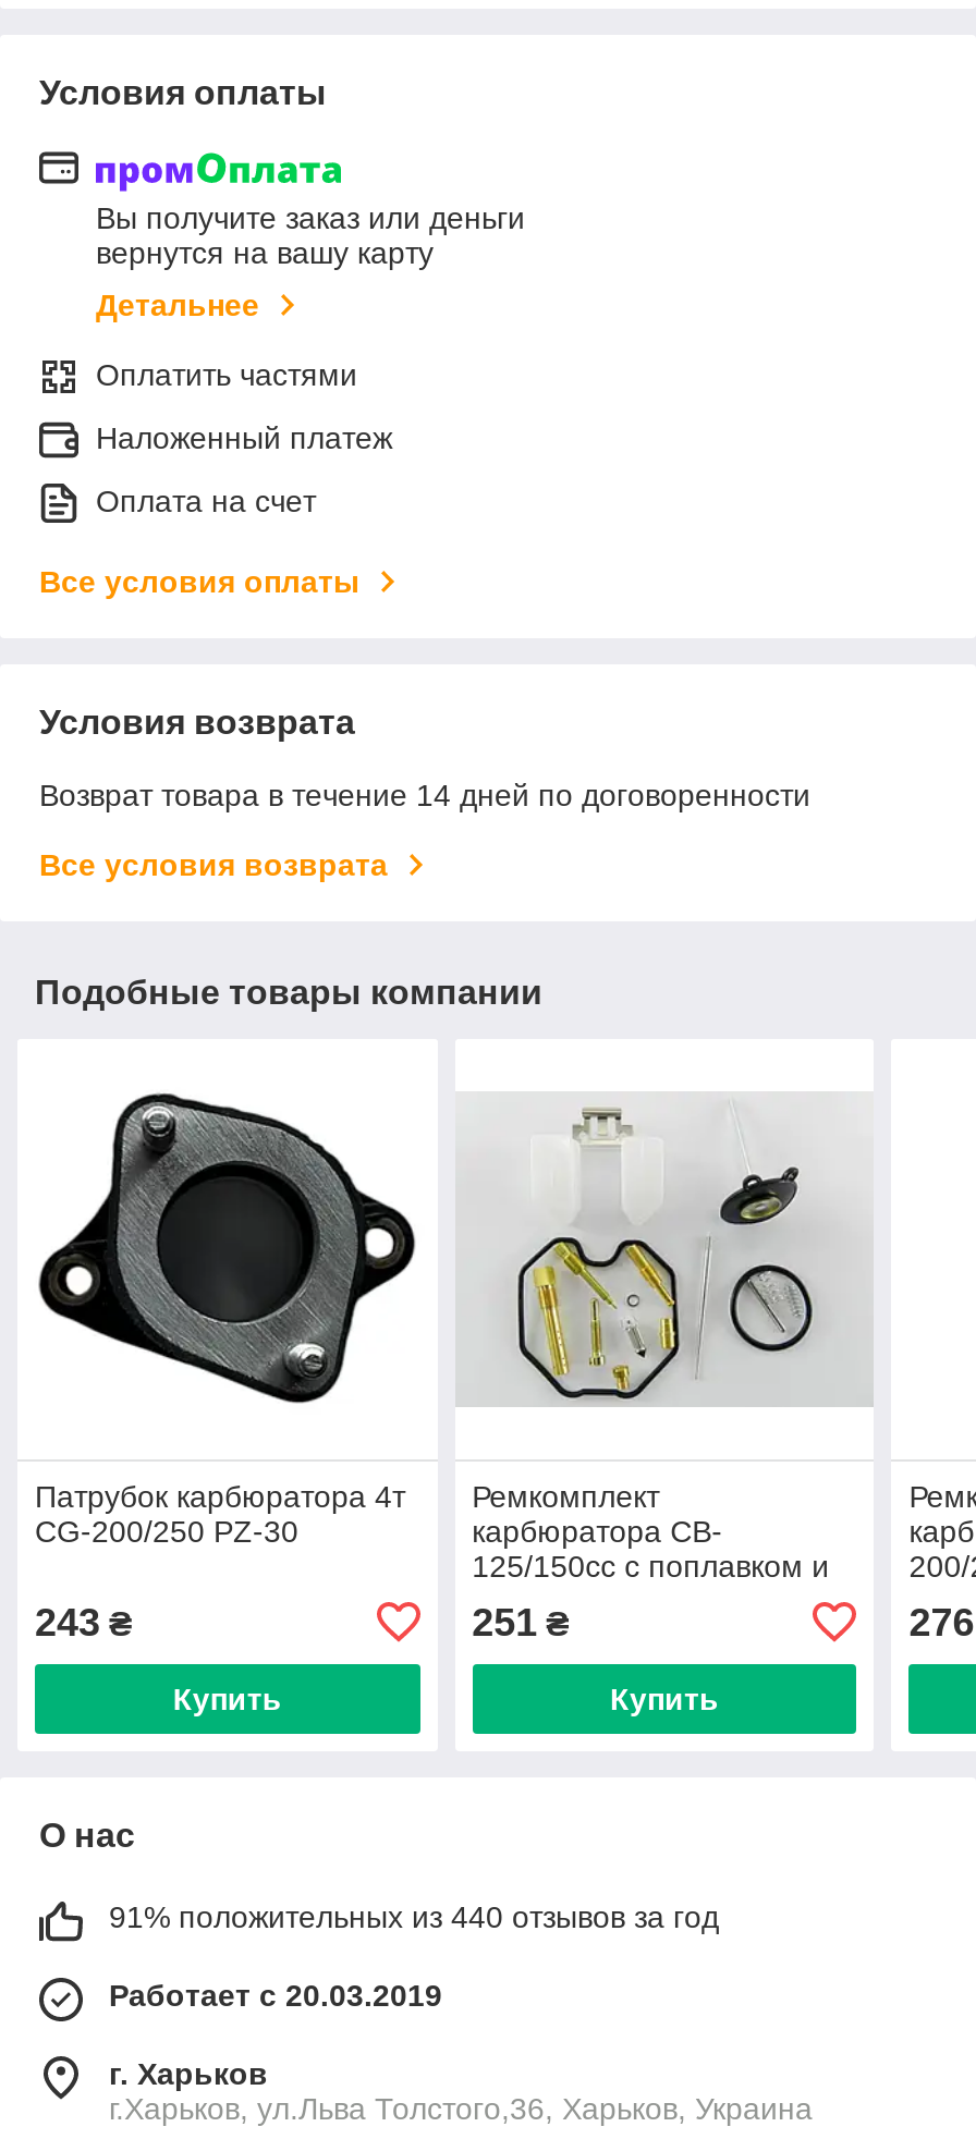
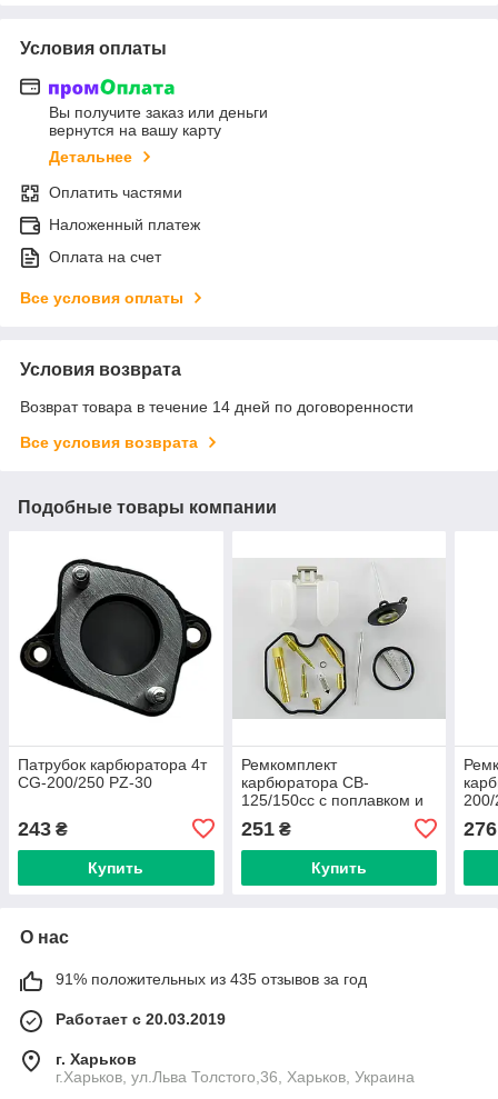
- 91% положительных из 440 отзывов за год
+ 91% положительных из 435 отзывов за год
